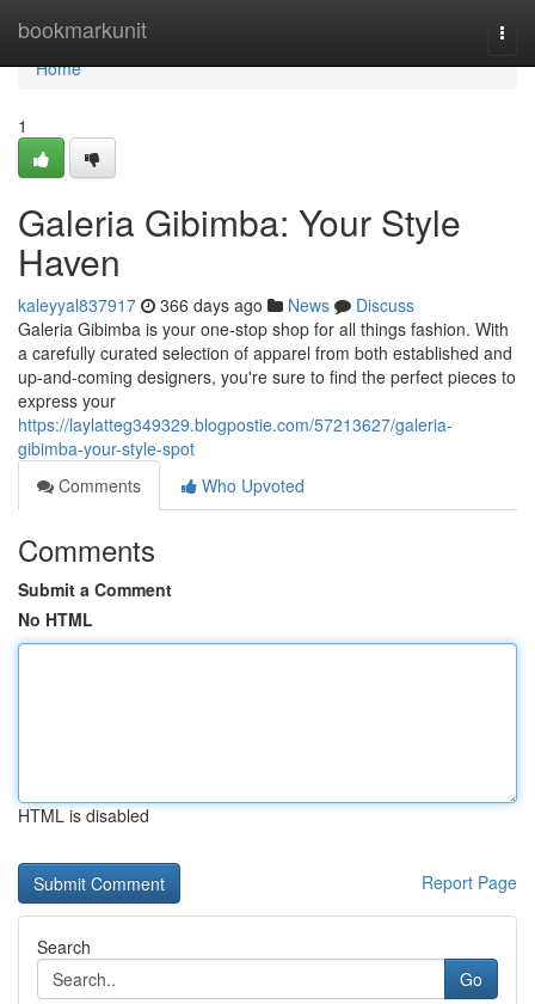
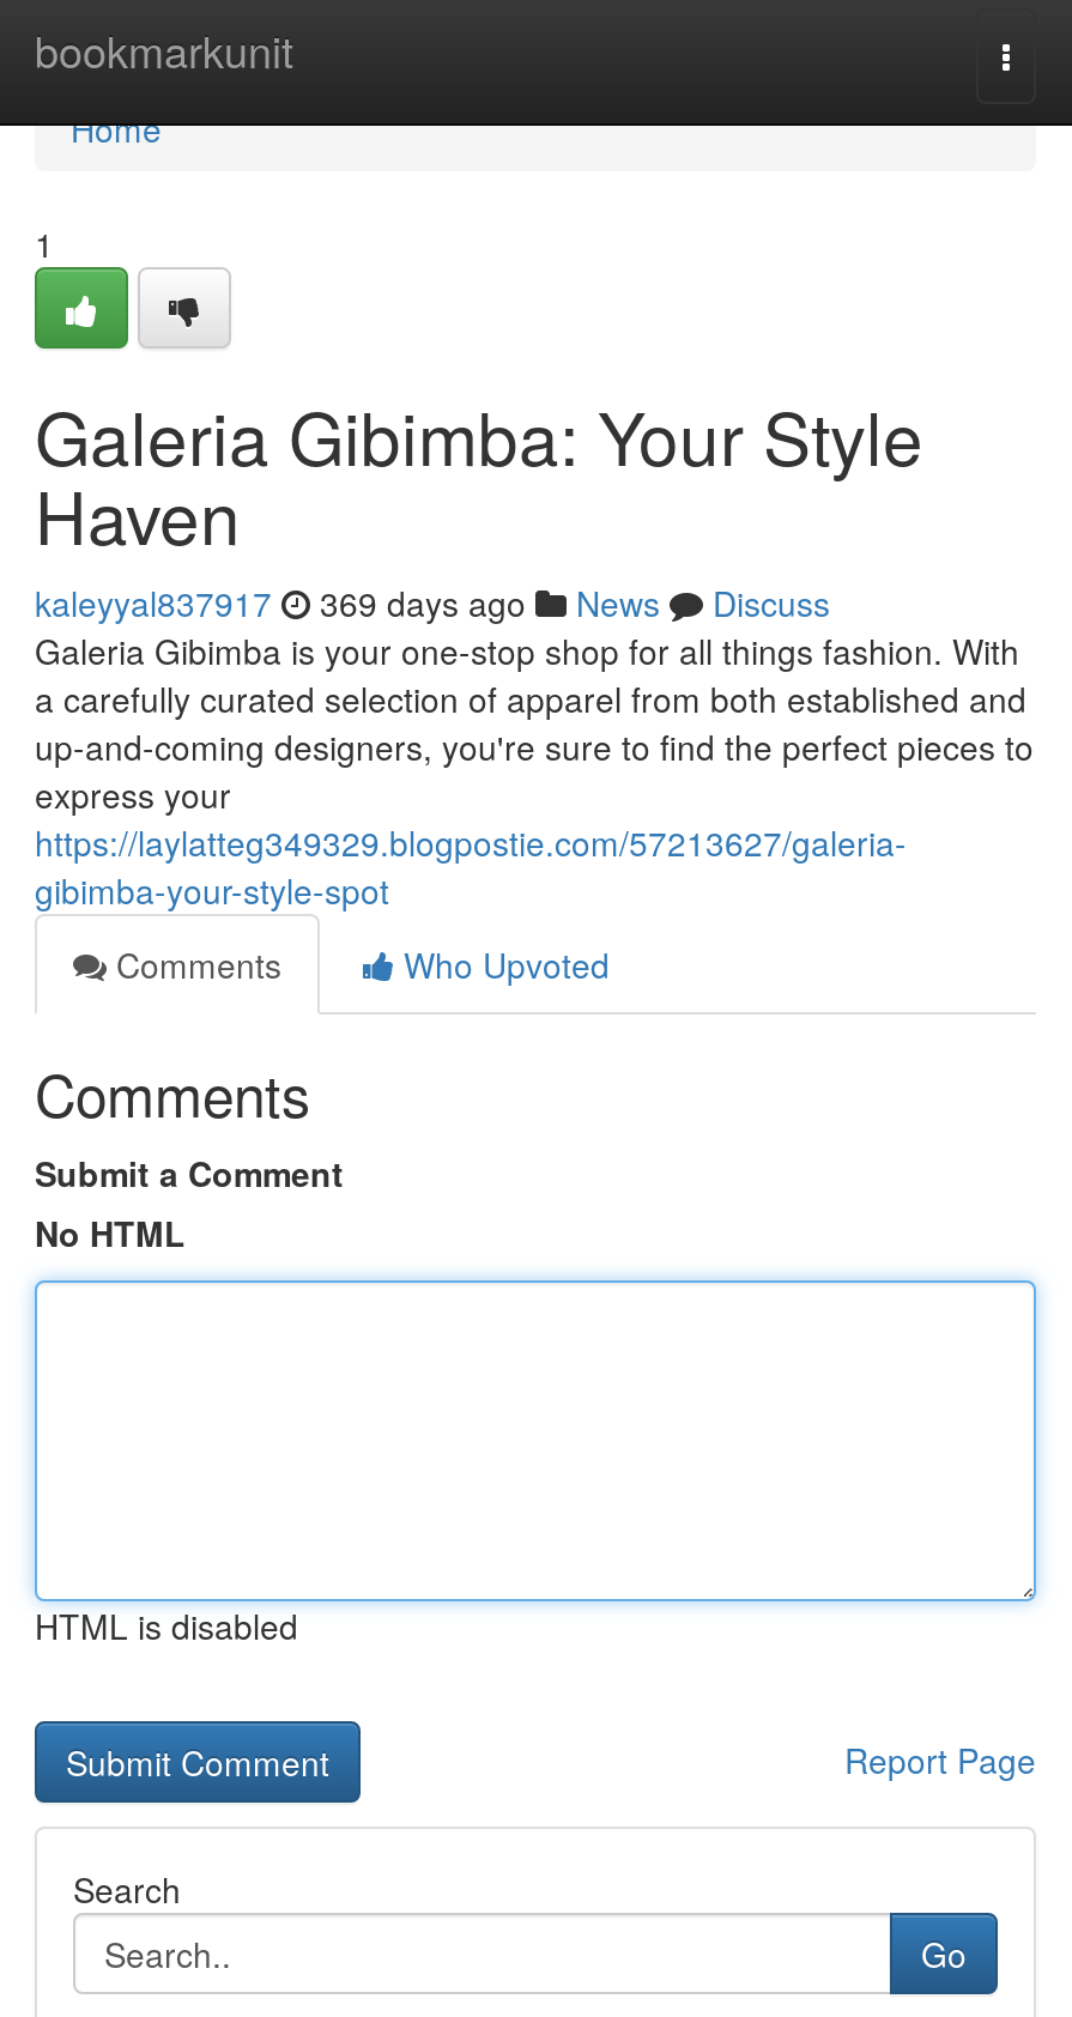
- kaleyyal837917 366 days ago News Discuss
+ kaleyyal837917 369 days ago News Discuss
